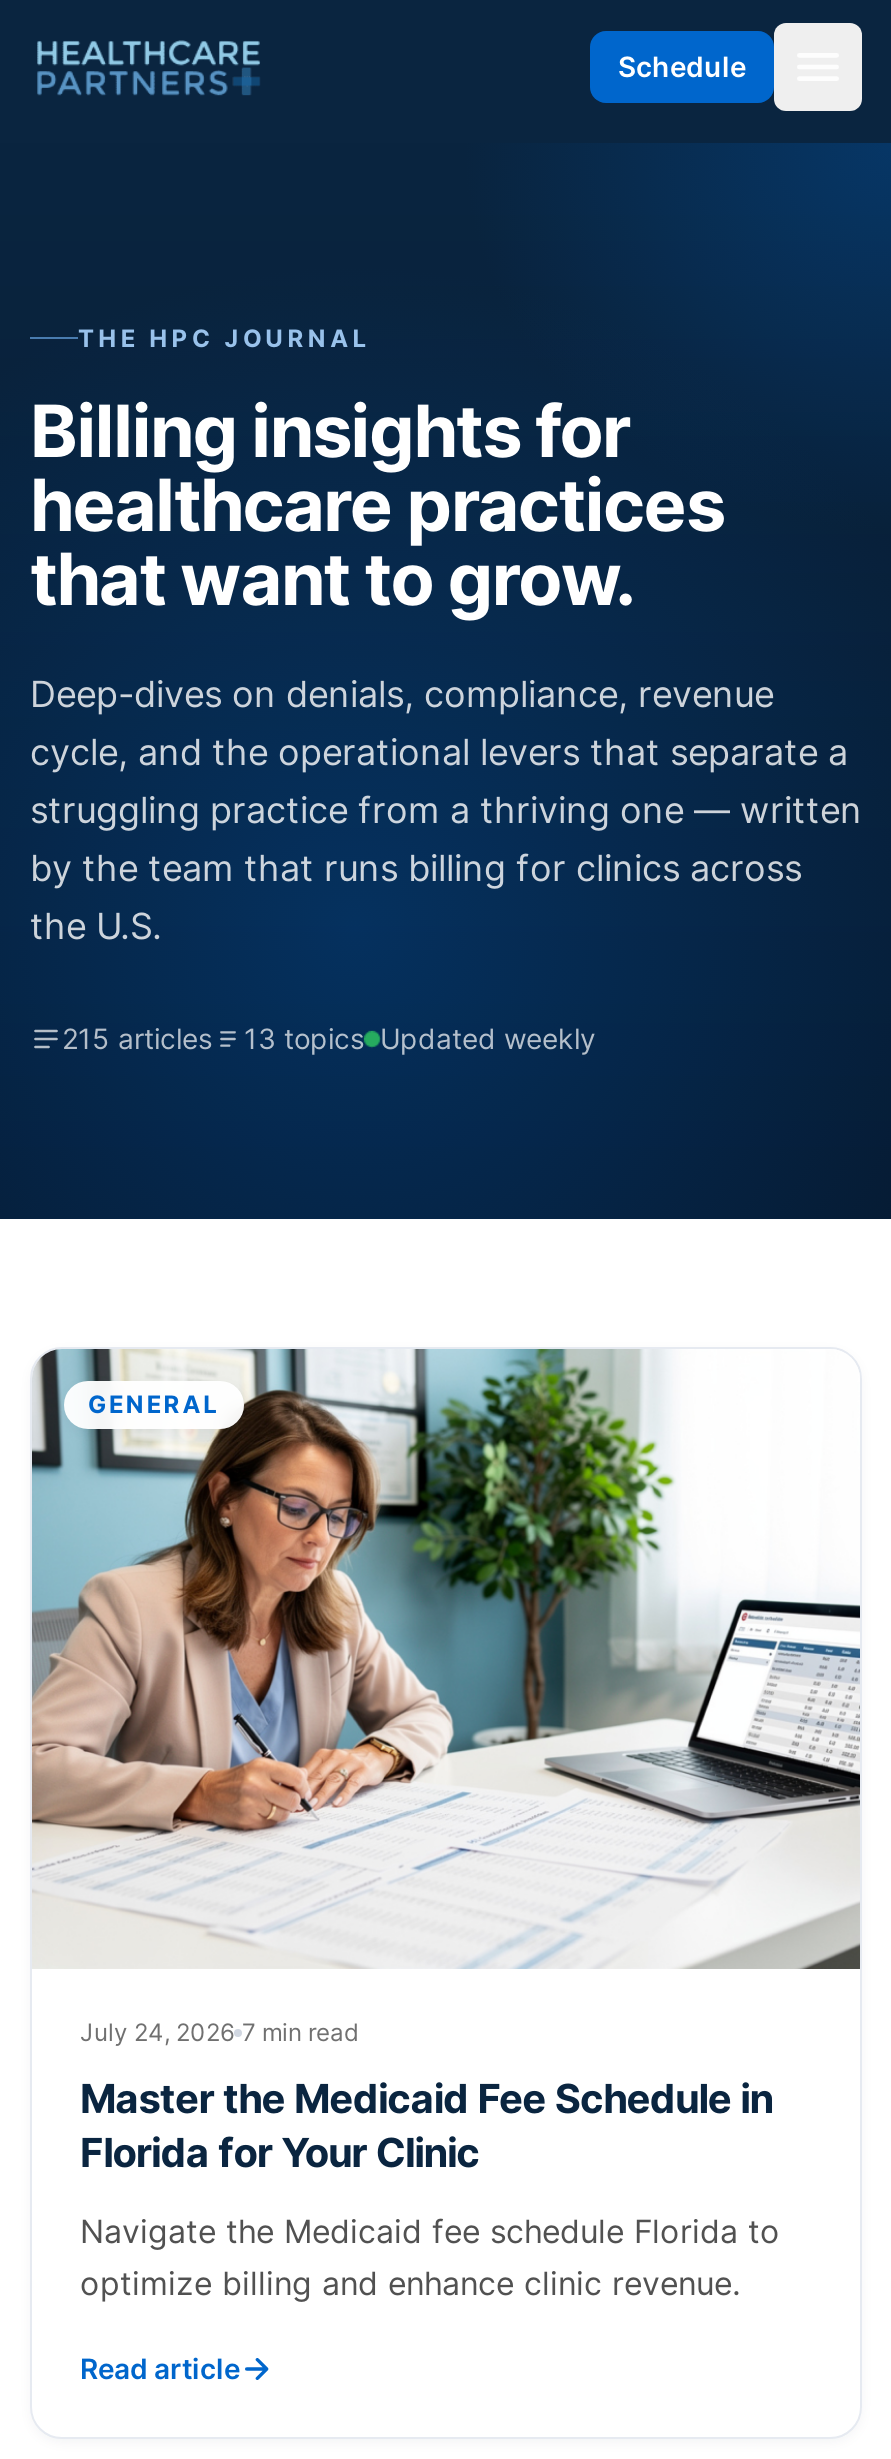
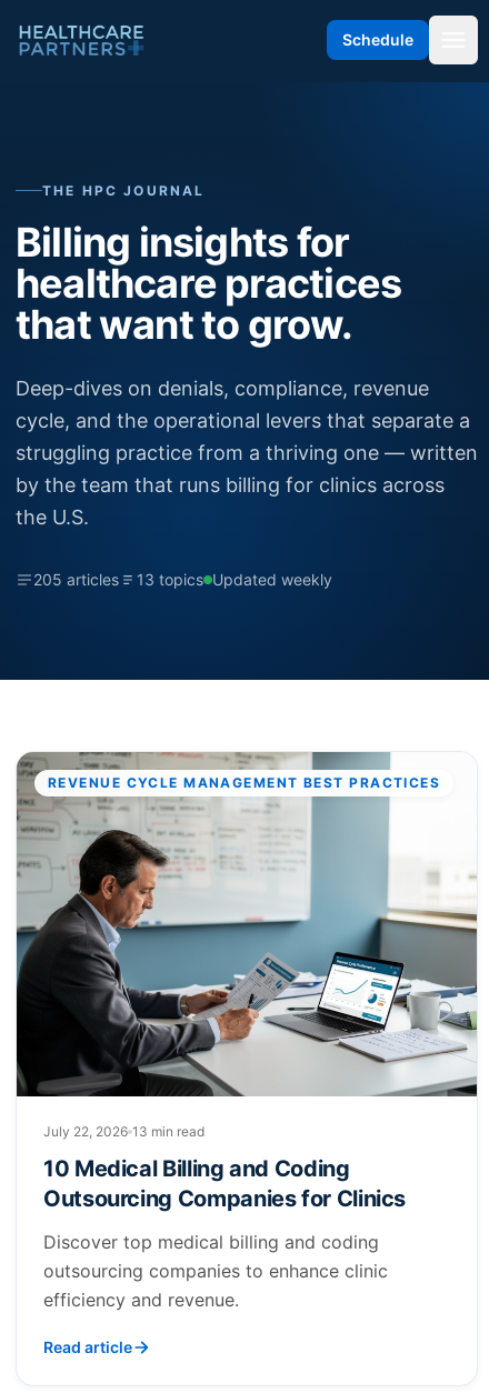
- 215 articles 13 topics Updated weekly
+ 205 articles 13 topics Updated weekly

- [image]
- GENERAL
+ [image]
+ REVENUE CYCLE MANAGEMENT BEST PRACTICES

- July 24, 2026 7 min read
+ July 22, 2026 13 min read

- Master the Medicaid Fee Schedule in
- Florida for Your Clinic
+ 10 Medical Billing and Coding
+ Outsourcing Companies for Clinics

- Navigate the Medicaid fee schedule Florida to
- optimize billing and enhance clinic revenue.
+ Discover top medical billing and coding
+ outsourcing companies to enhance clinic
+ efficiency and revenue.
